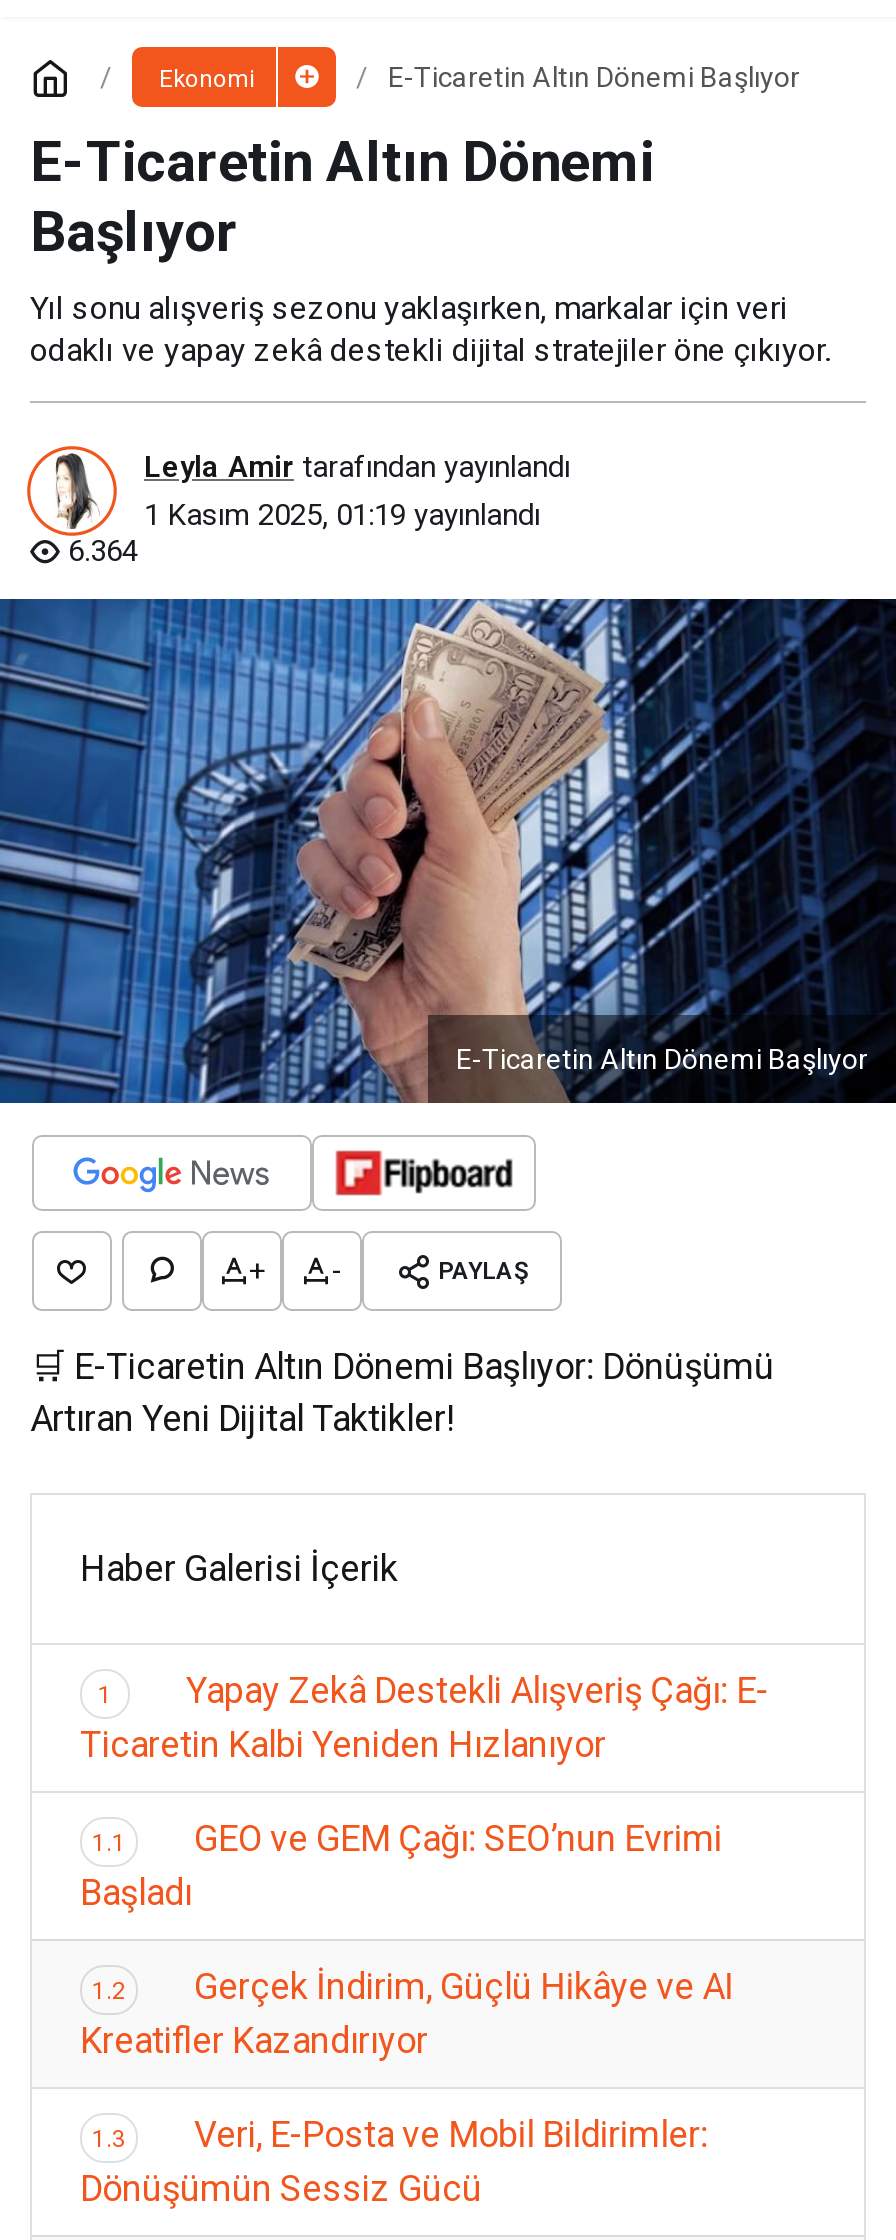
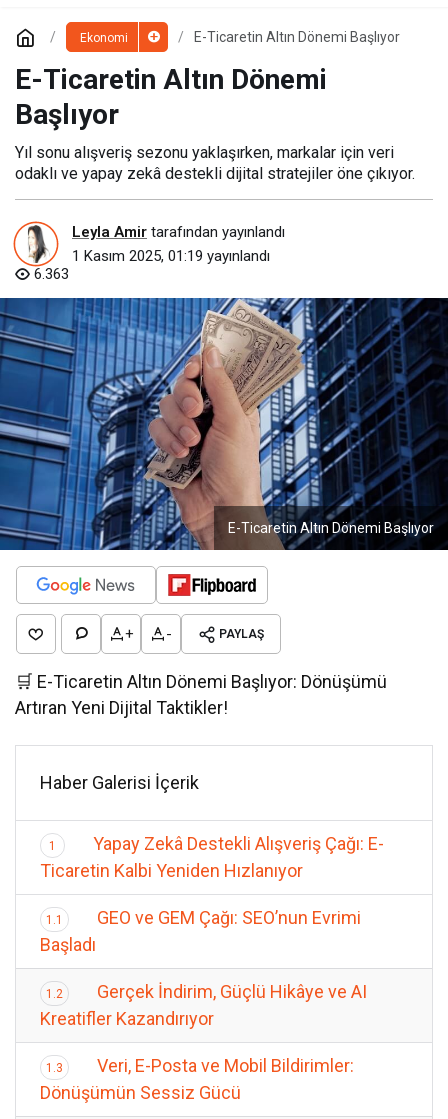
- 6.364
+ 6.363
